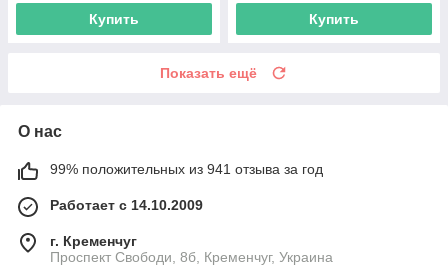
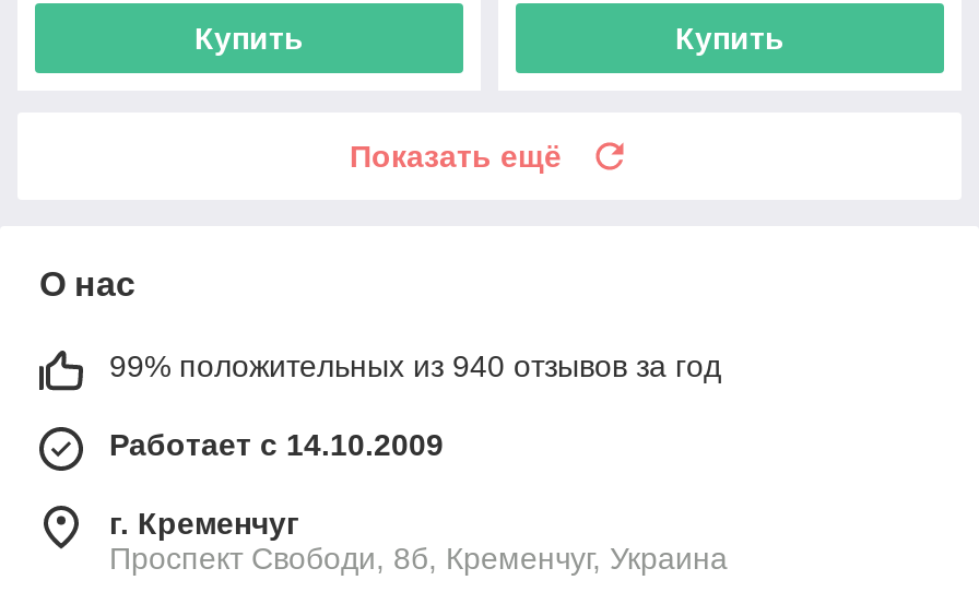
- 99% положительных из 941 отзыва за год
+ 99% положительных из 940 отзывов за год
